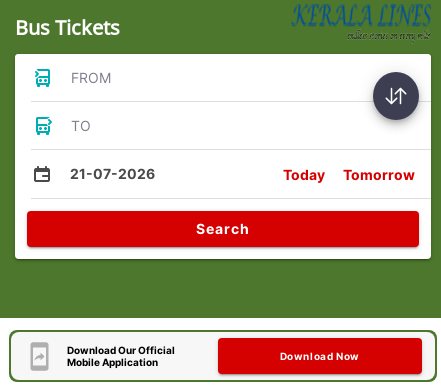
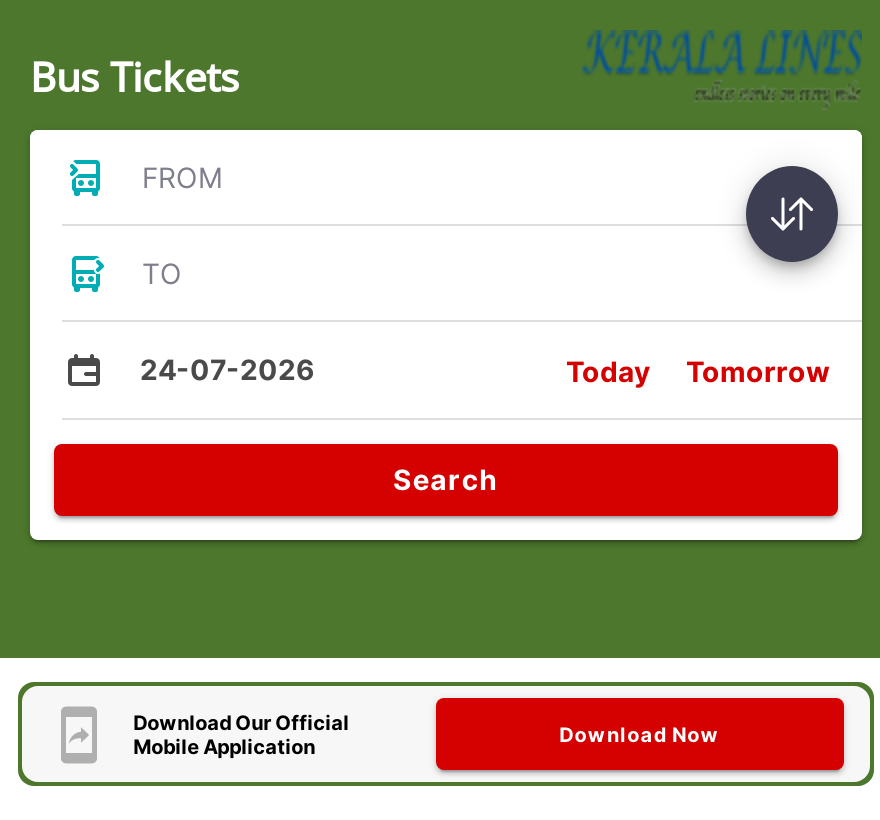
- 21-07-2026
+ 24-07-2026
